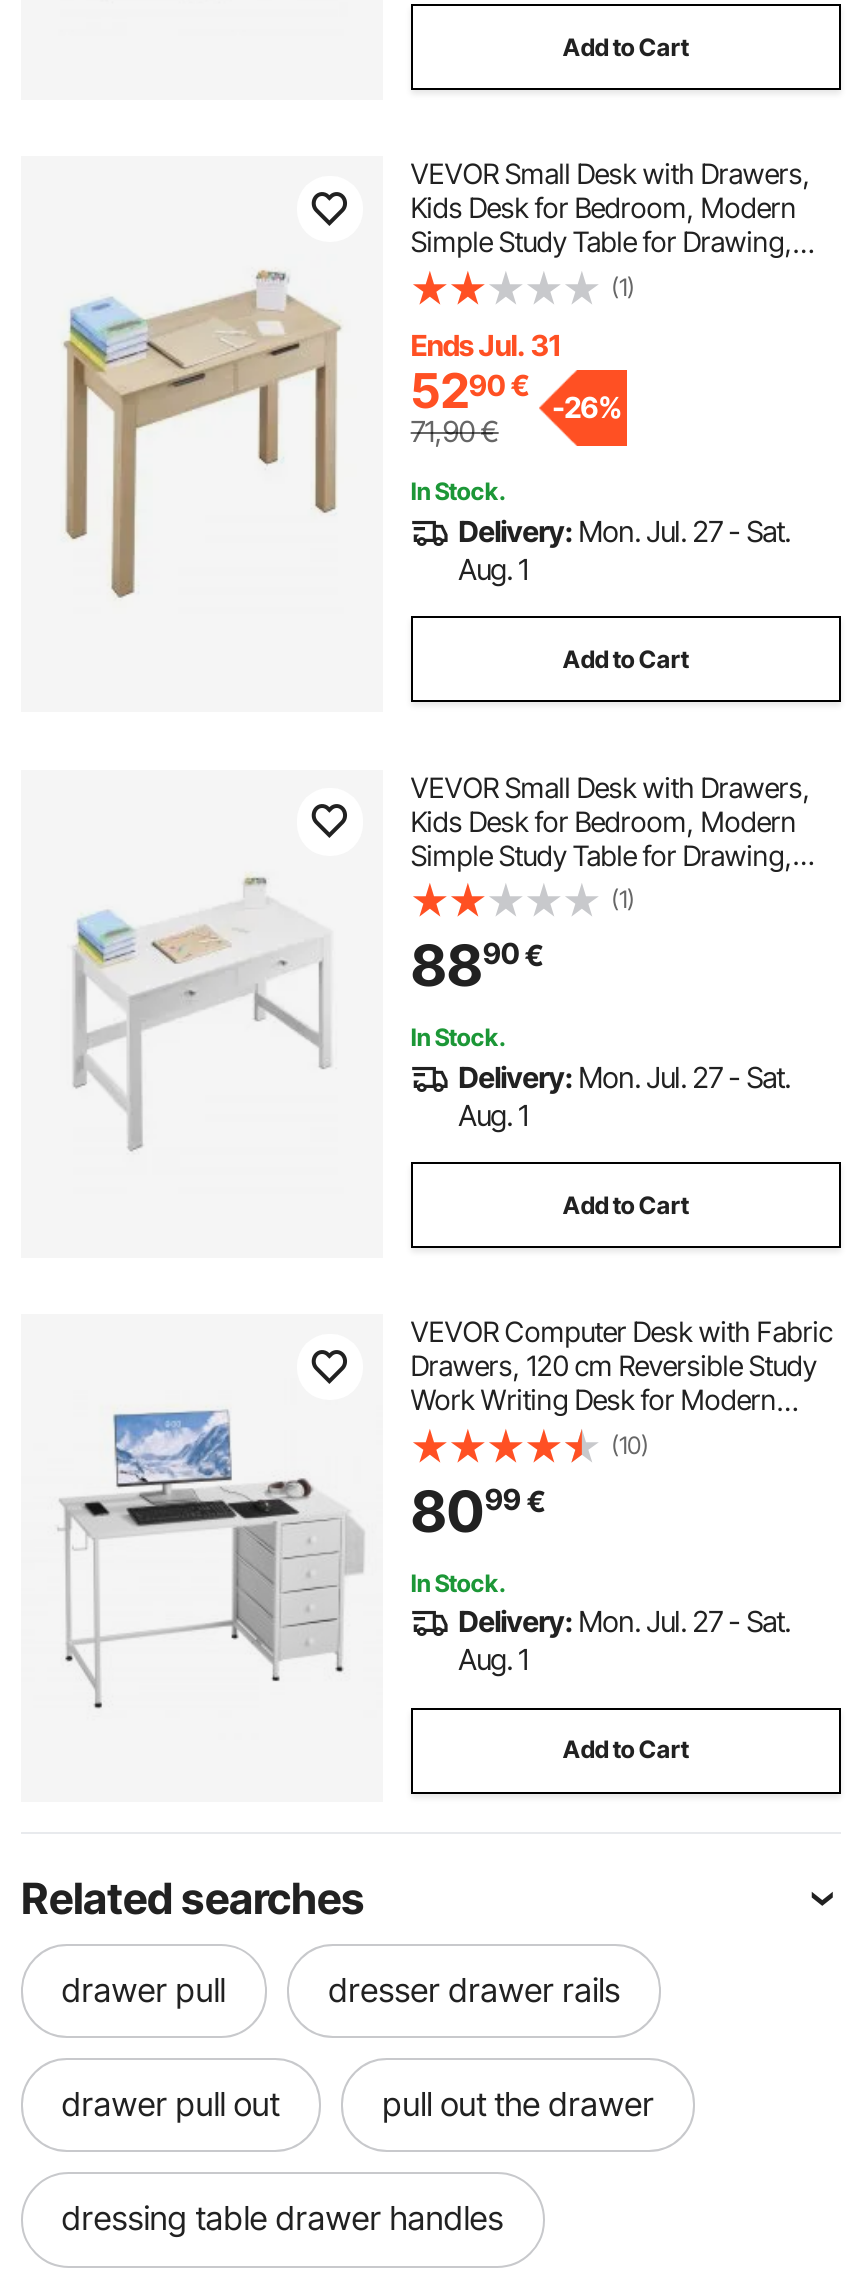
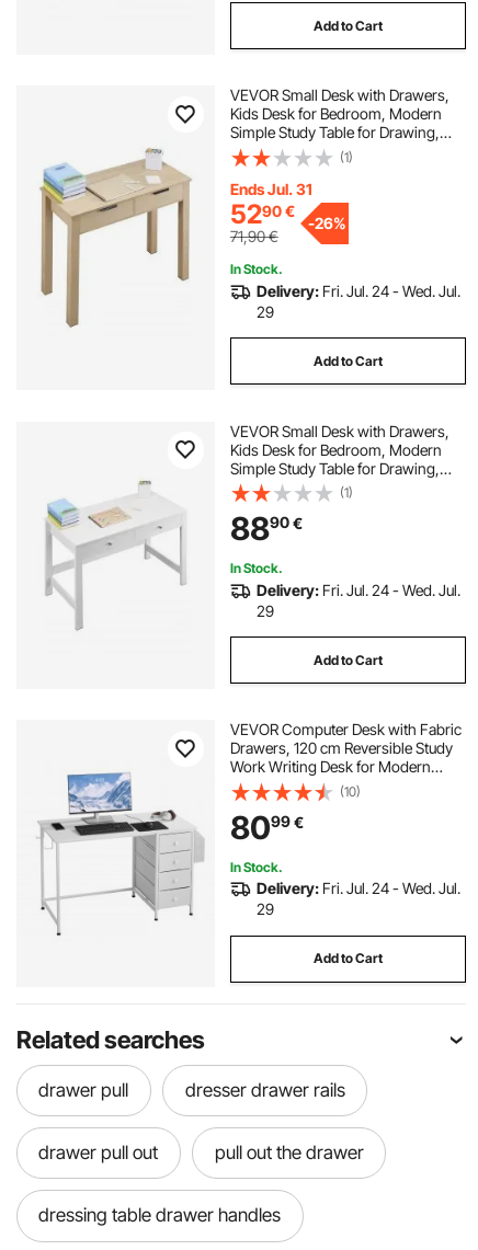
- Delivery: Mon. Jul. 27 - Sat.
- Aug. 1
+ Delivery: Fri. Jul. 24 - Wed. Jul.
+ 29

- Delivery: Mon. Jul. 27 - Sat.
- Aug. 1
+ Delivery: Fri. Jul. 24 - Wed. Jul.
+ 29

- Delivery: Mon. Jul. 27 - Sat.
- Aug. 1
+ Delivery: Fri. Jul. 24 - Wed. Jul.
+ 29
